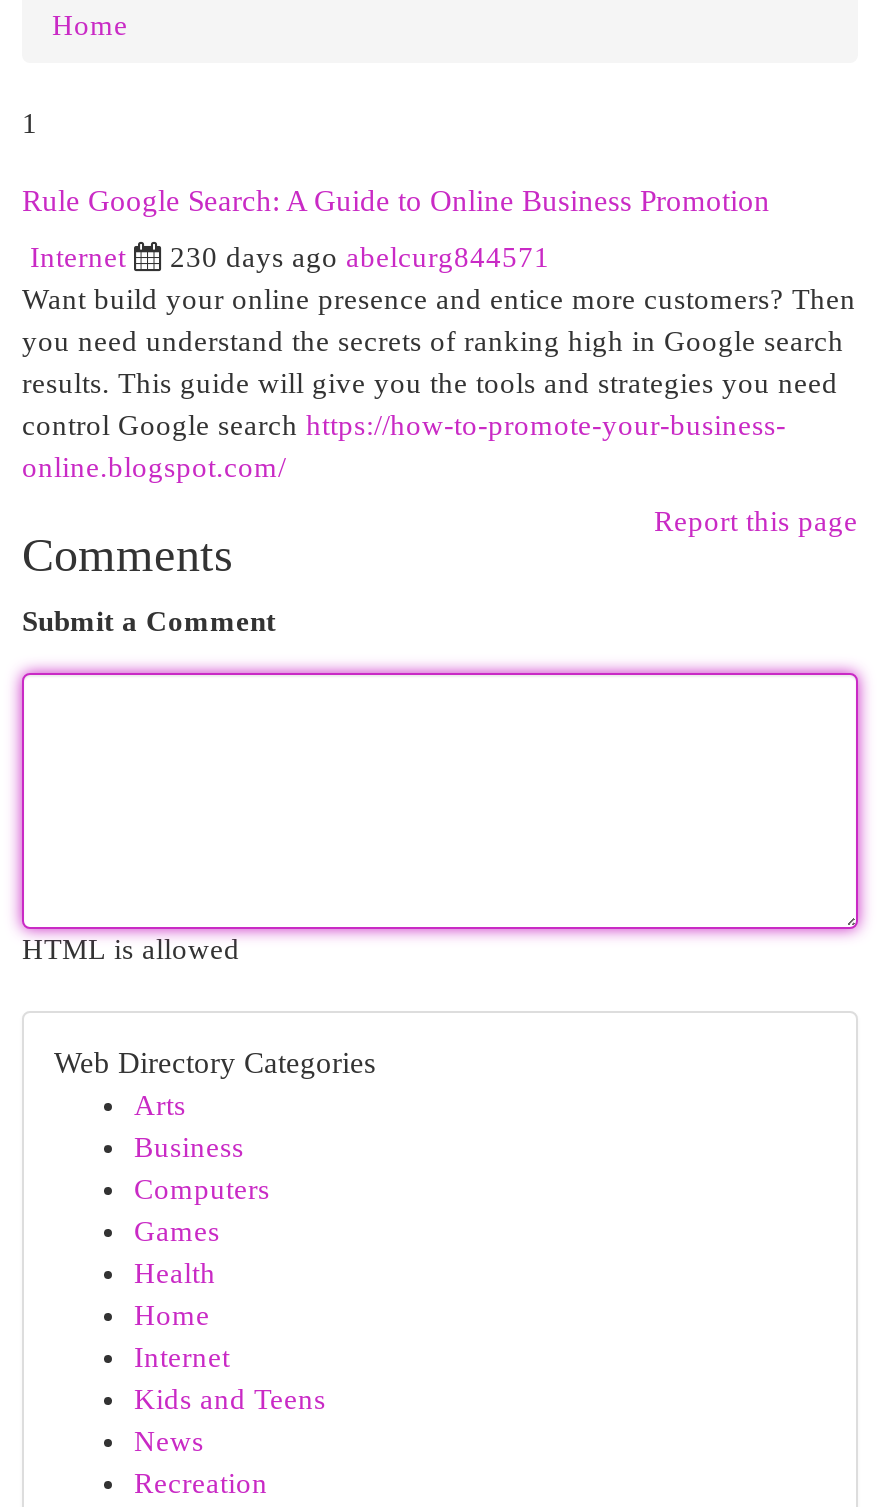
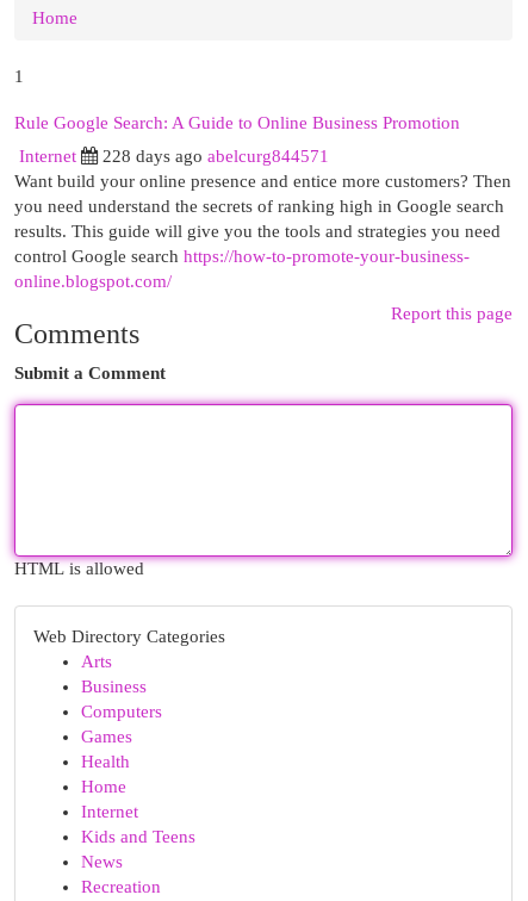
- 230 days ago abelcurg844571
+ 228 days ago abelcurg844571
